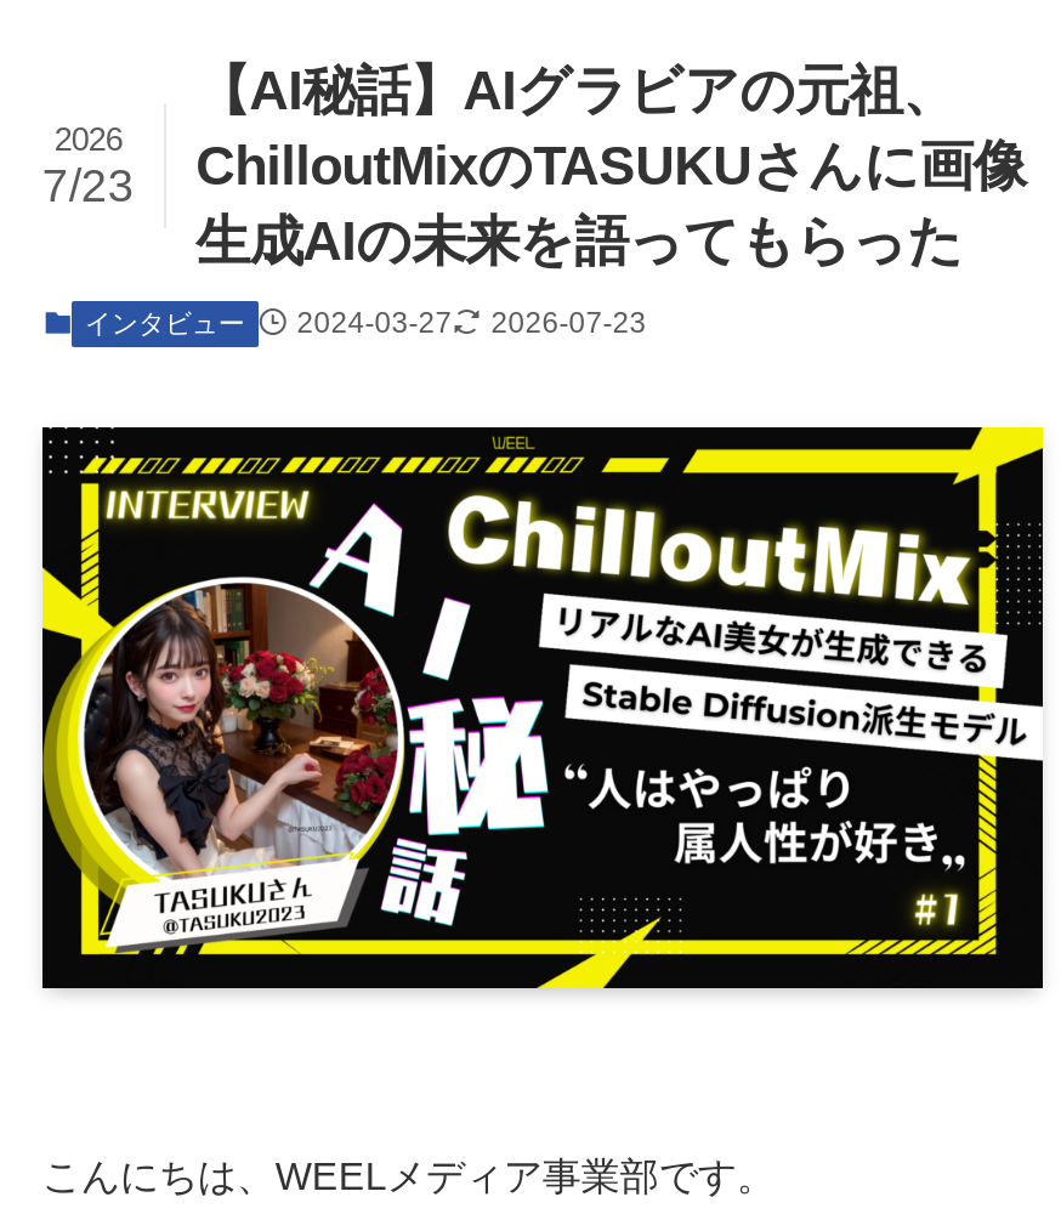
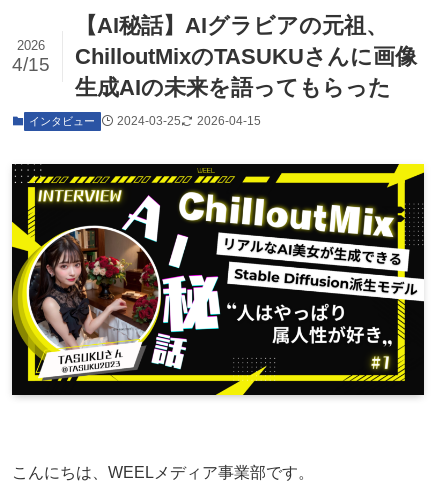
- 7/23 ChilloutMixのTASUKUさんに画像
+ 4/15 ChilloutMixのTASUKUさんに画像

- 2024-03-27
+ 2024-03-25

- 2026-07-23
+ 2026-04-15
